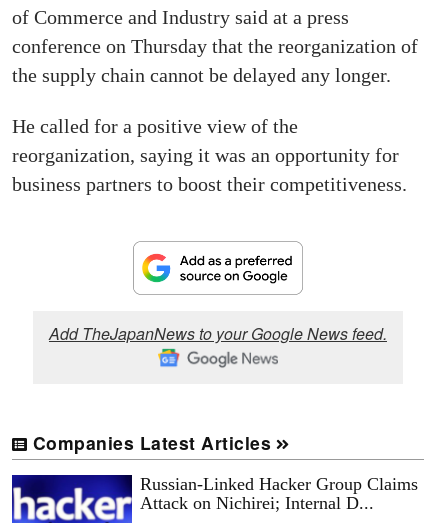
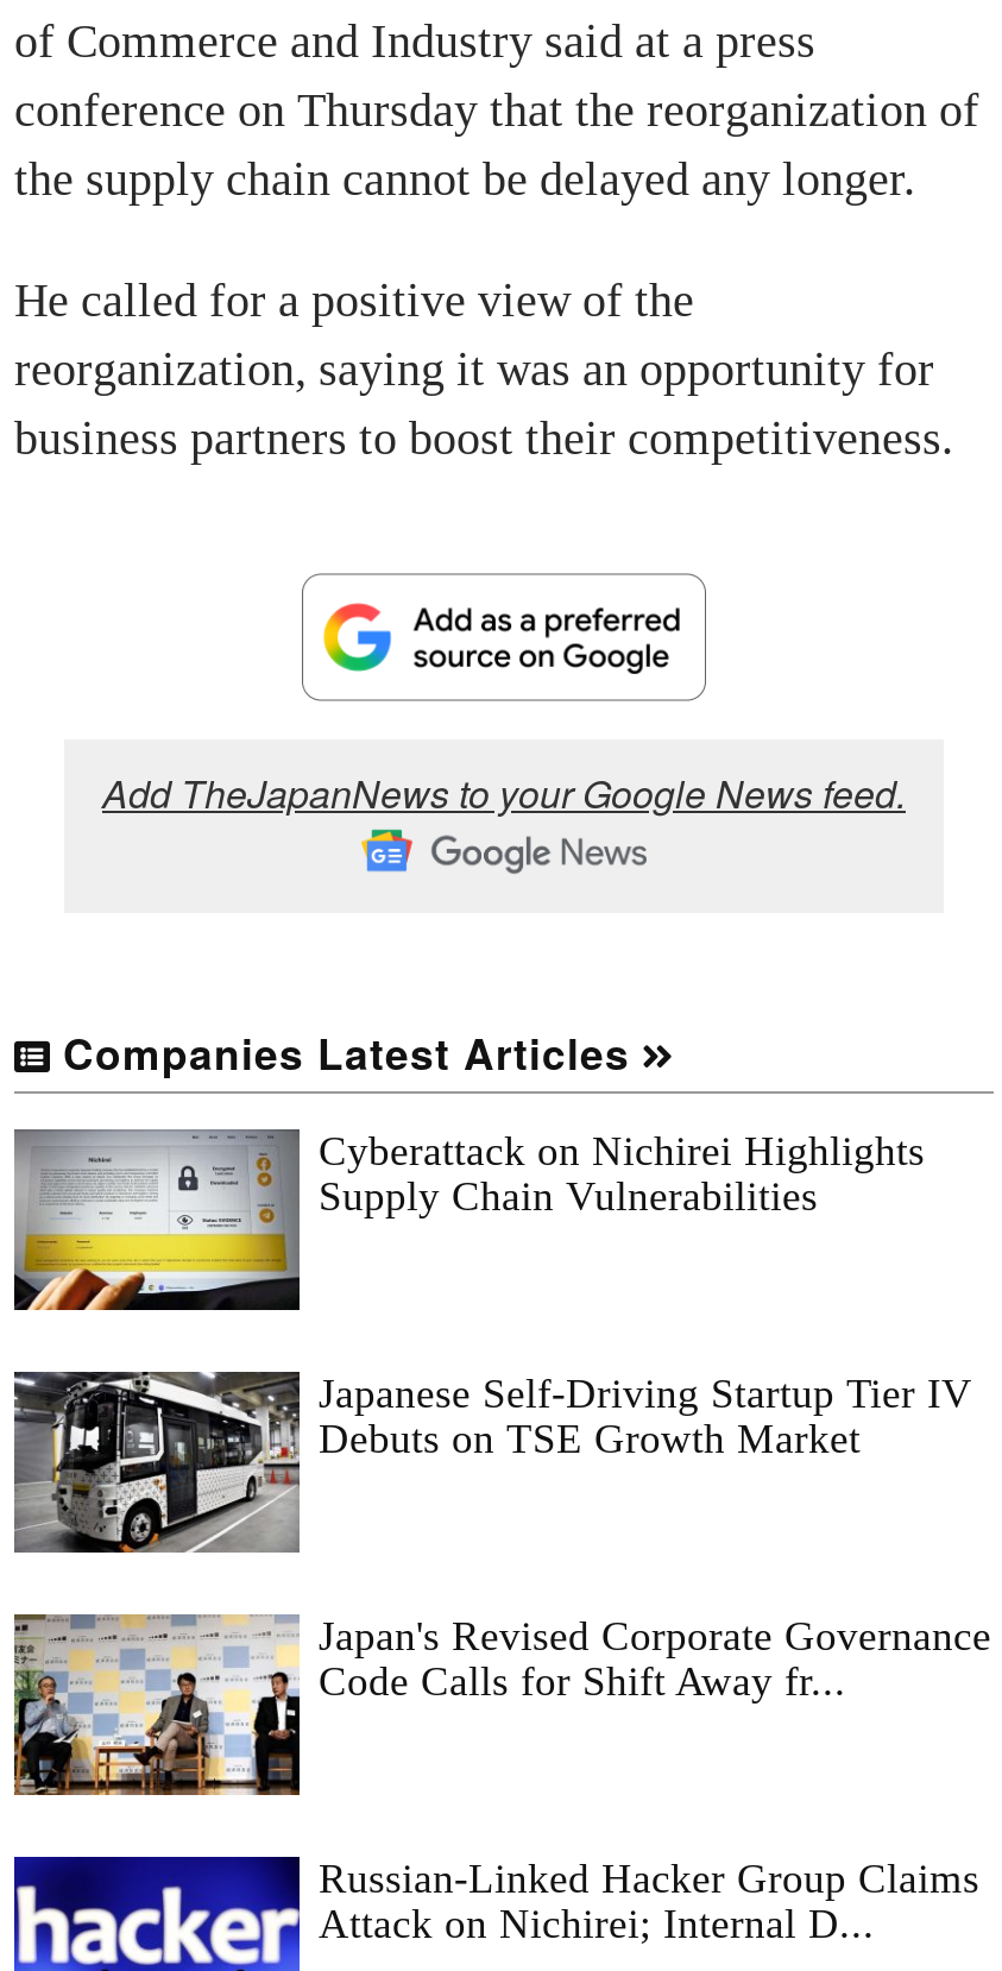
+ [image]
+ Cyberattack on Nichirei Highlights
+ Supply Chain Vulnerabilities

+ [image]
+ Japanese Self-Driving Startup Tier IV
+ Debuts on TSE Growth Market

+ [image]
+ Japan's Revised Corporate Governance
+ Code Calls for Shift Away fr...
